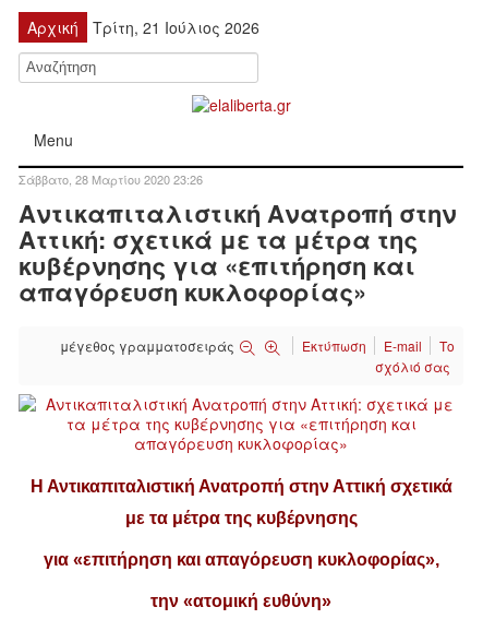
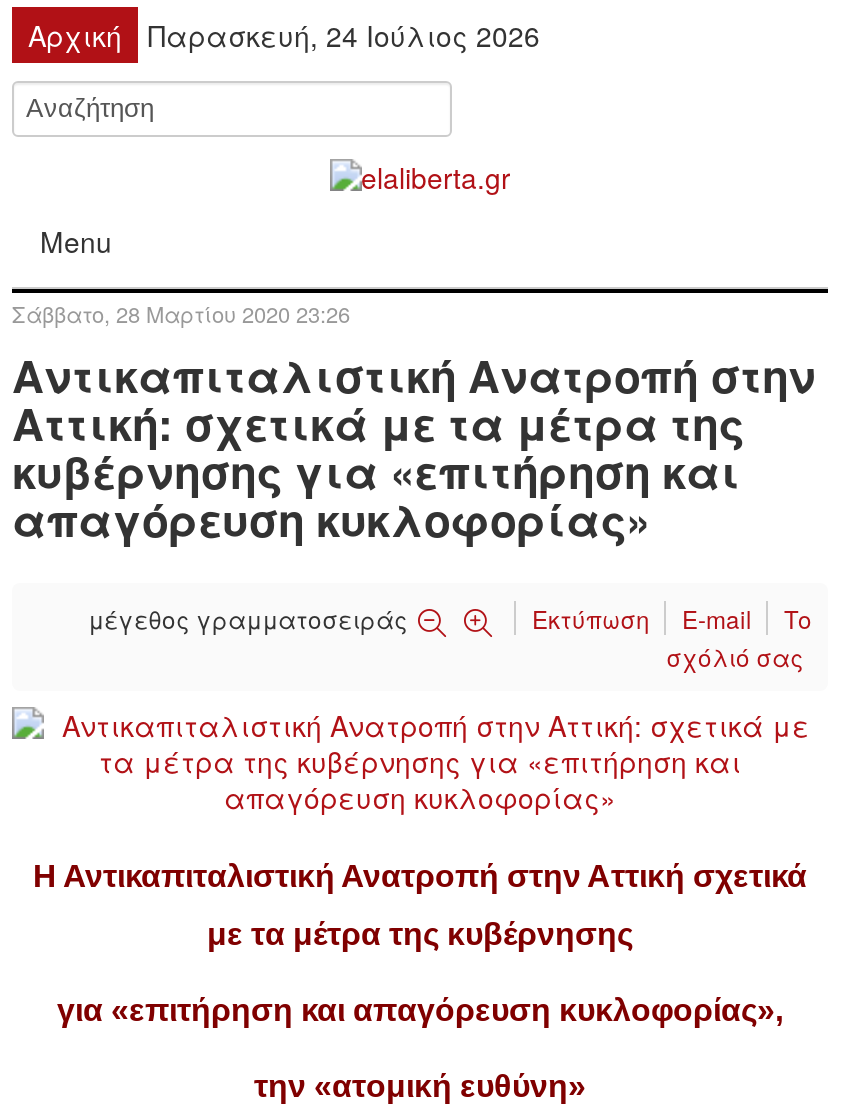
- Τρίτη, 21 Ιούλιος 2026
+ Παρασκευή, 24 Ιούλιος 2026
